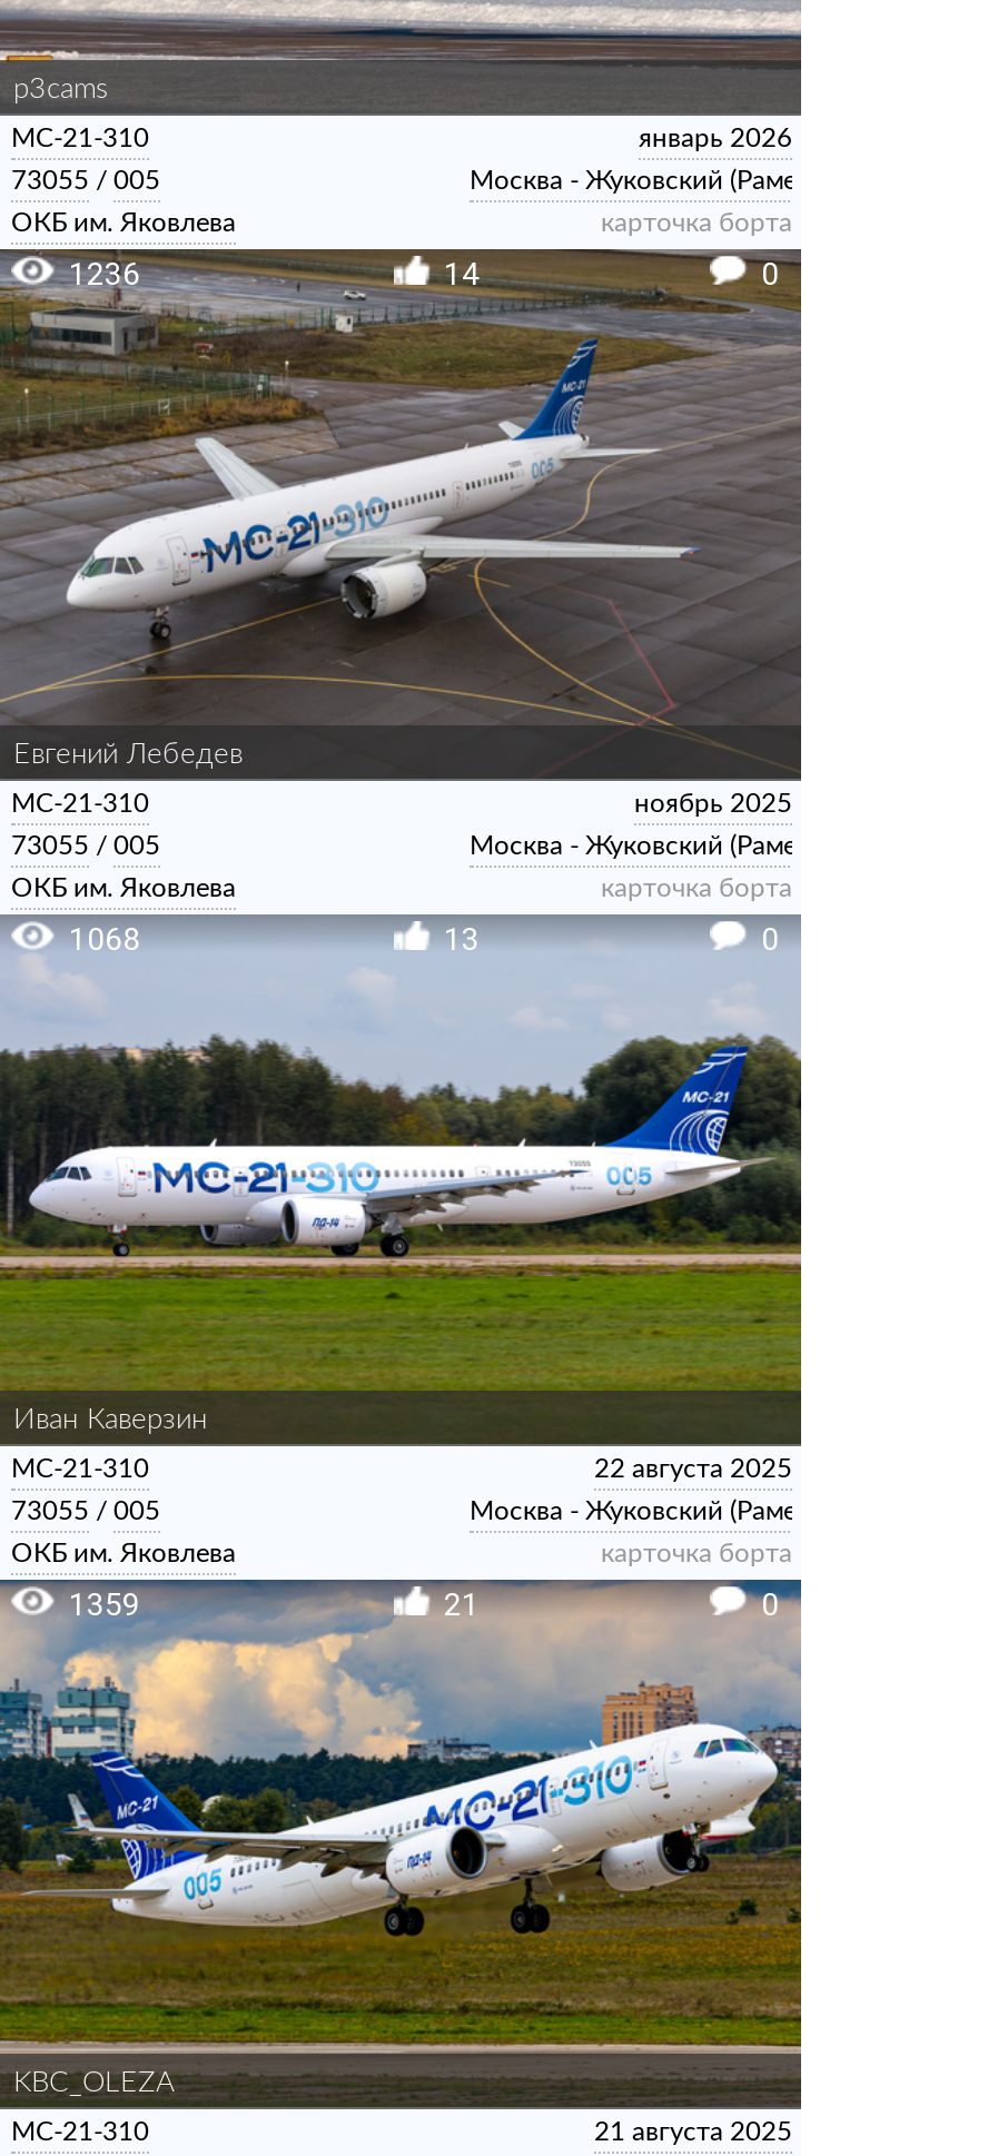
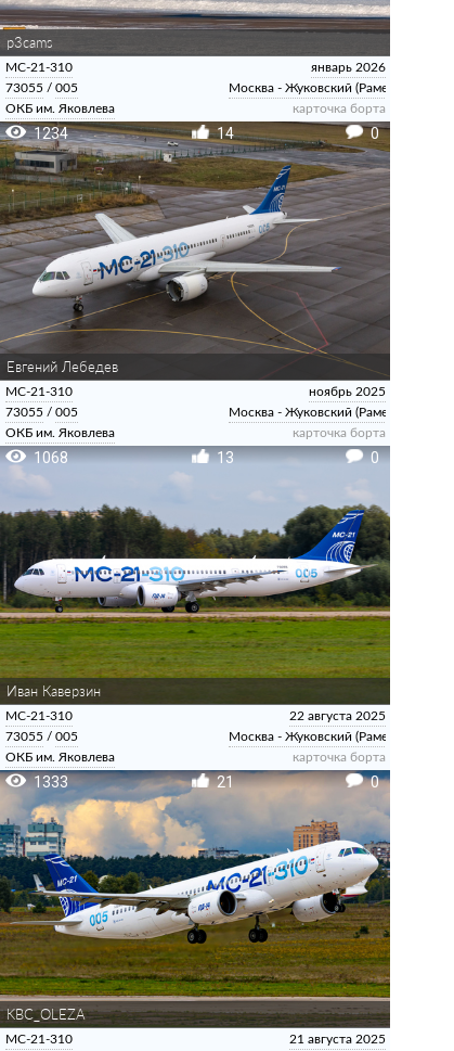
- 1236
+ 1234

- 1359
+ 1333
